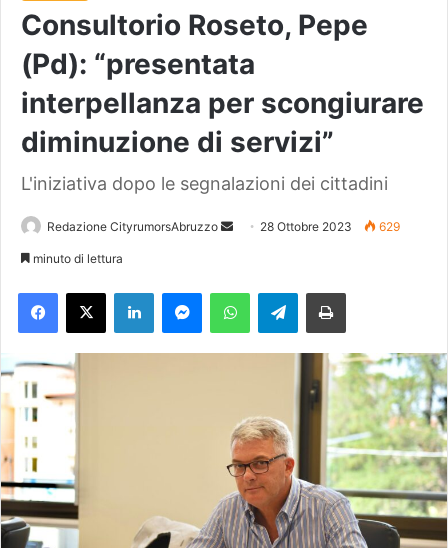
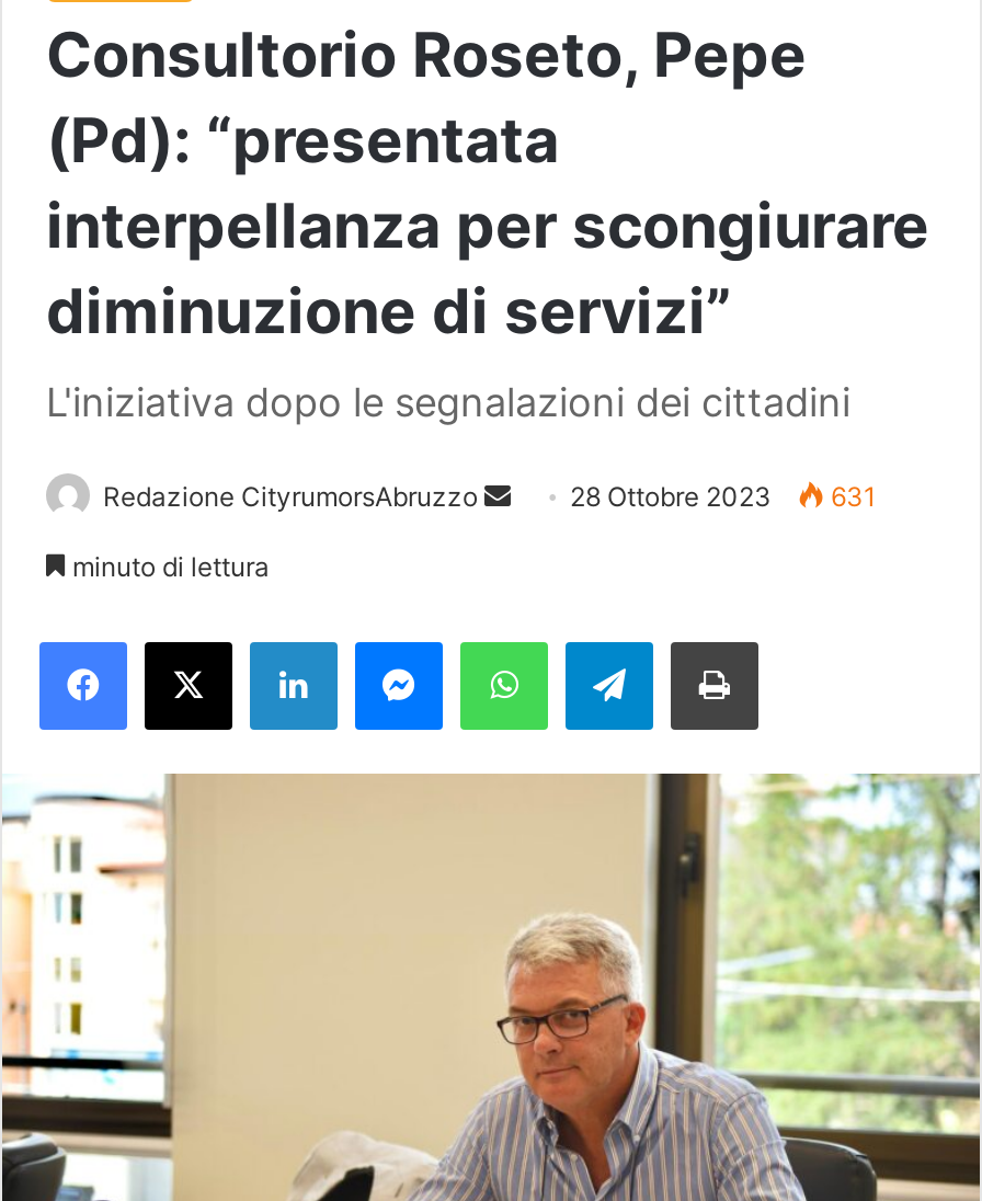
- 629
+ 631
